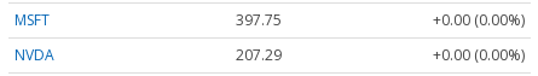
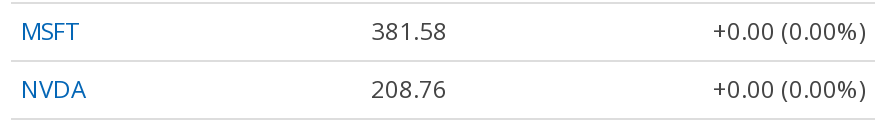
- 397.75
+ 381.58

- 207.29
+ 208.76
